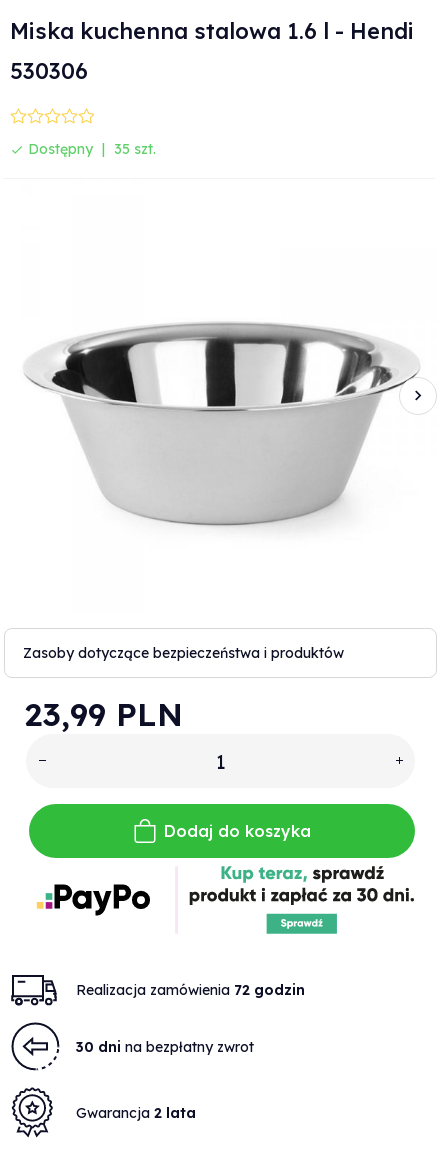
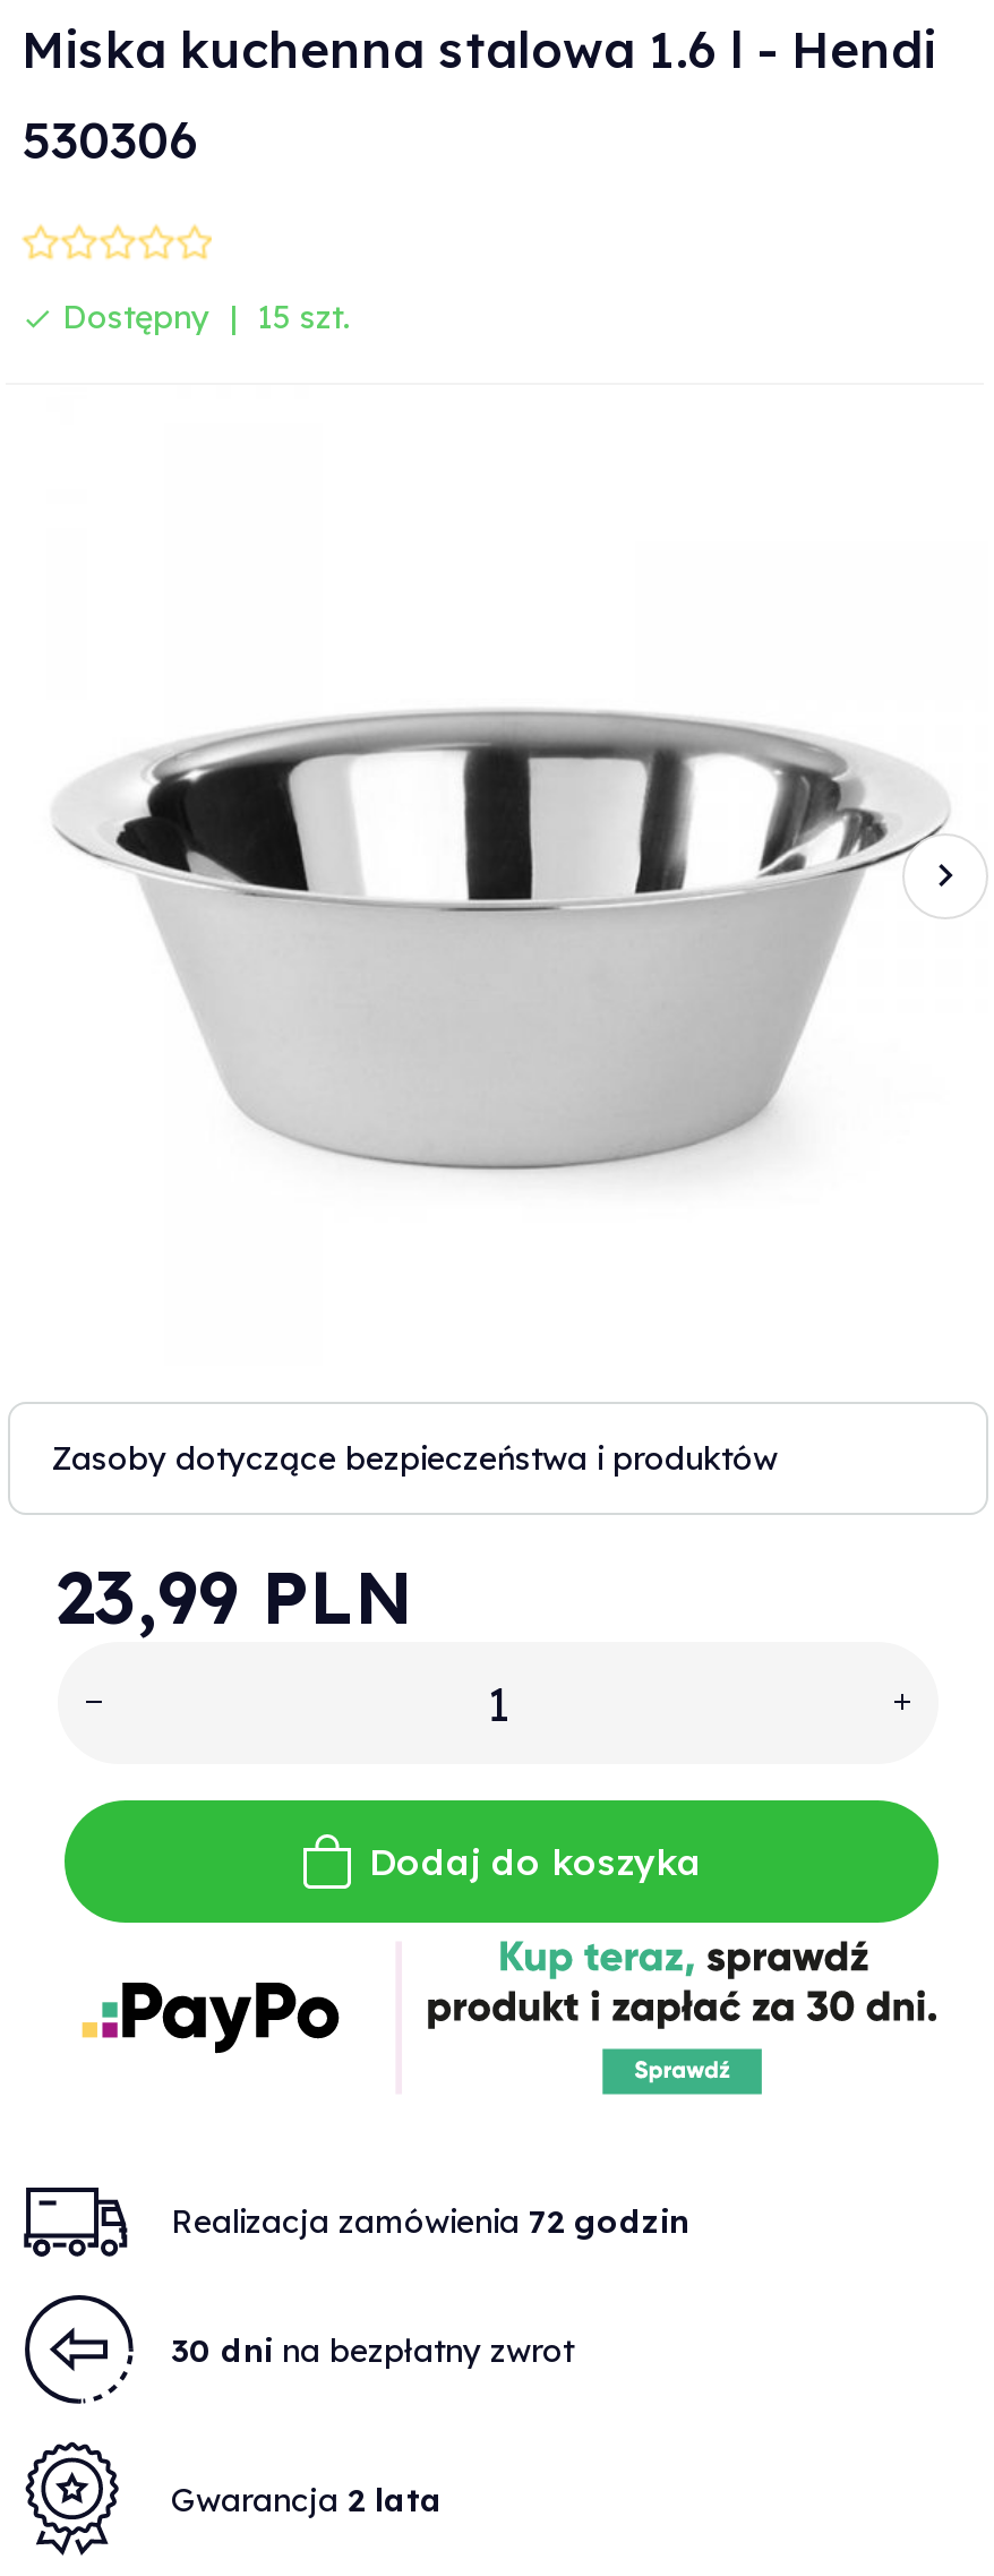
- Dostępny 35 szt.
+ Dostępny 15 szt.
